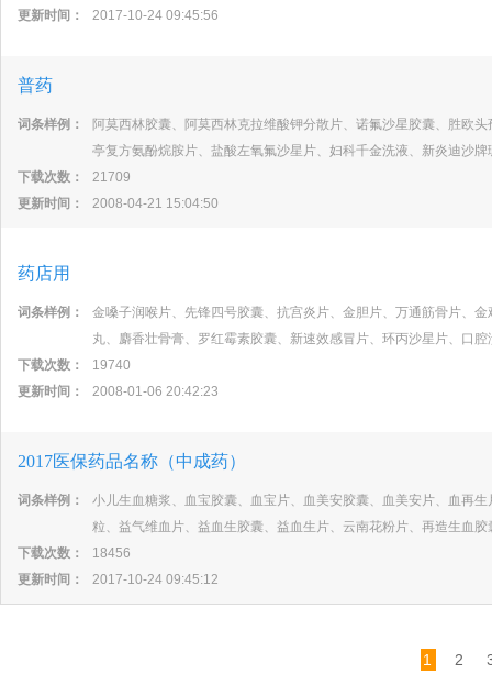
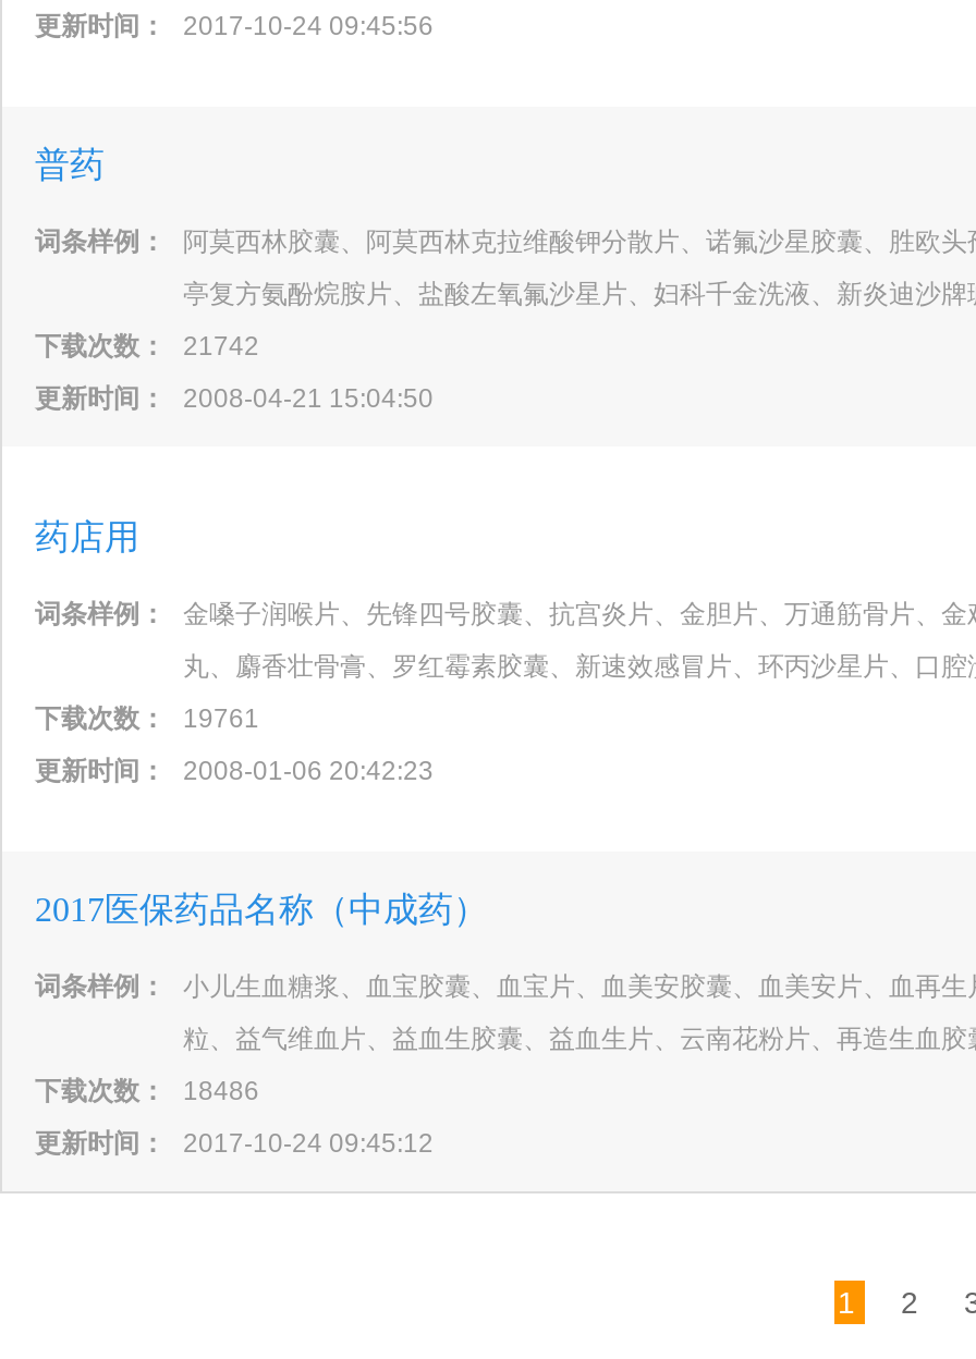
- 下载次数： 21709
+ 下载次数： 21742

- 下载次数： 19740
+ 下载次数： 19761

- 下载次数： 18456
+ 下载次数： 18486
